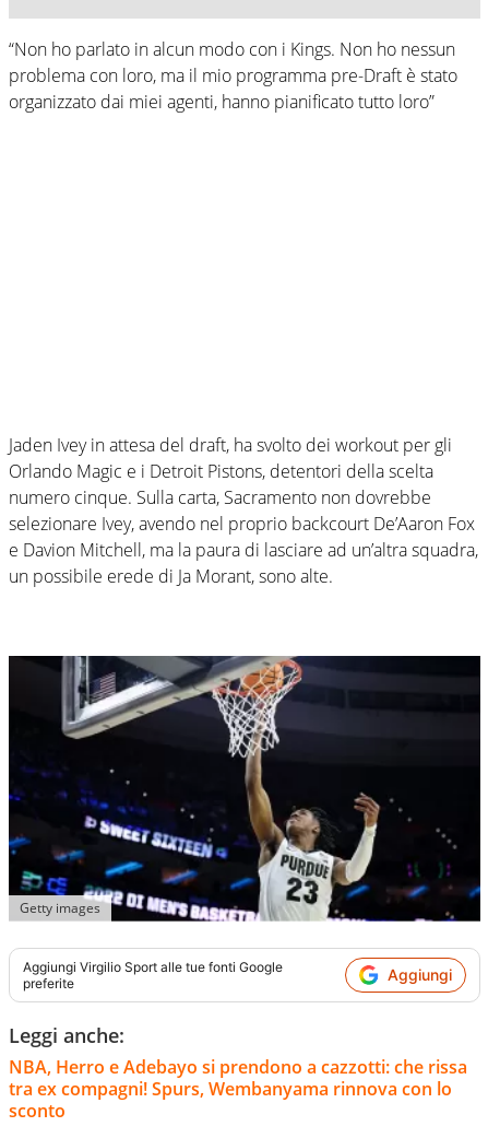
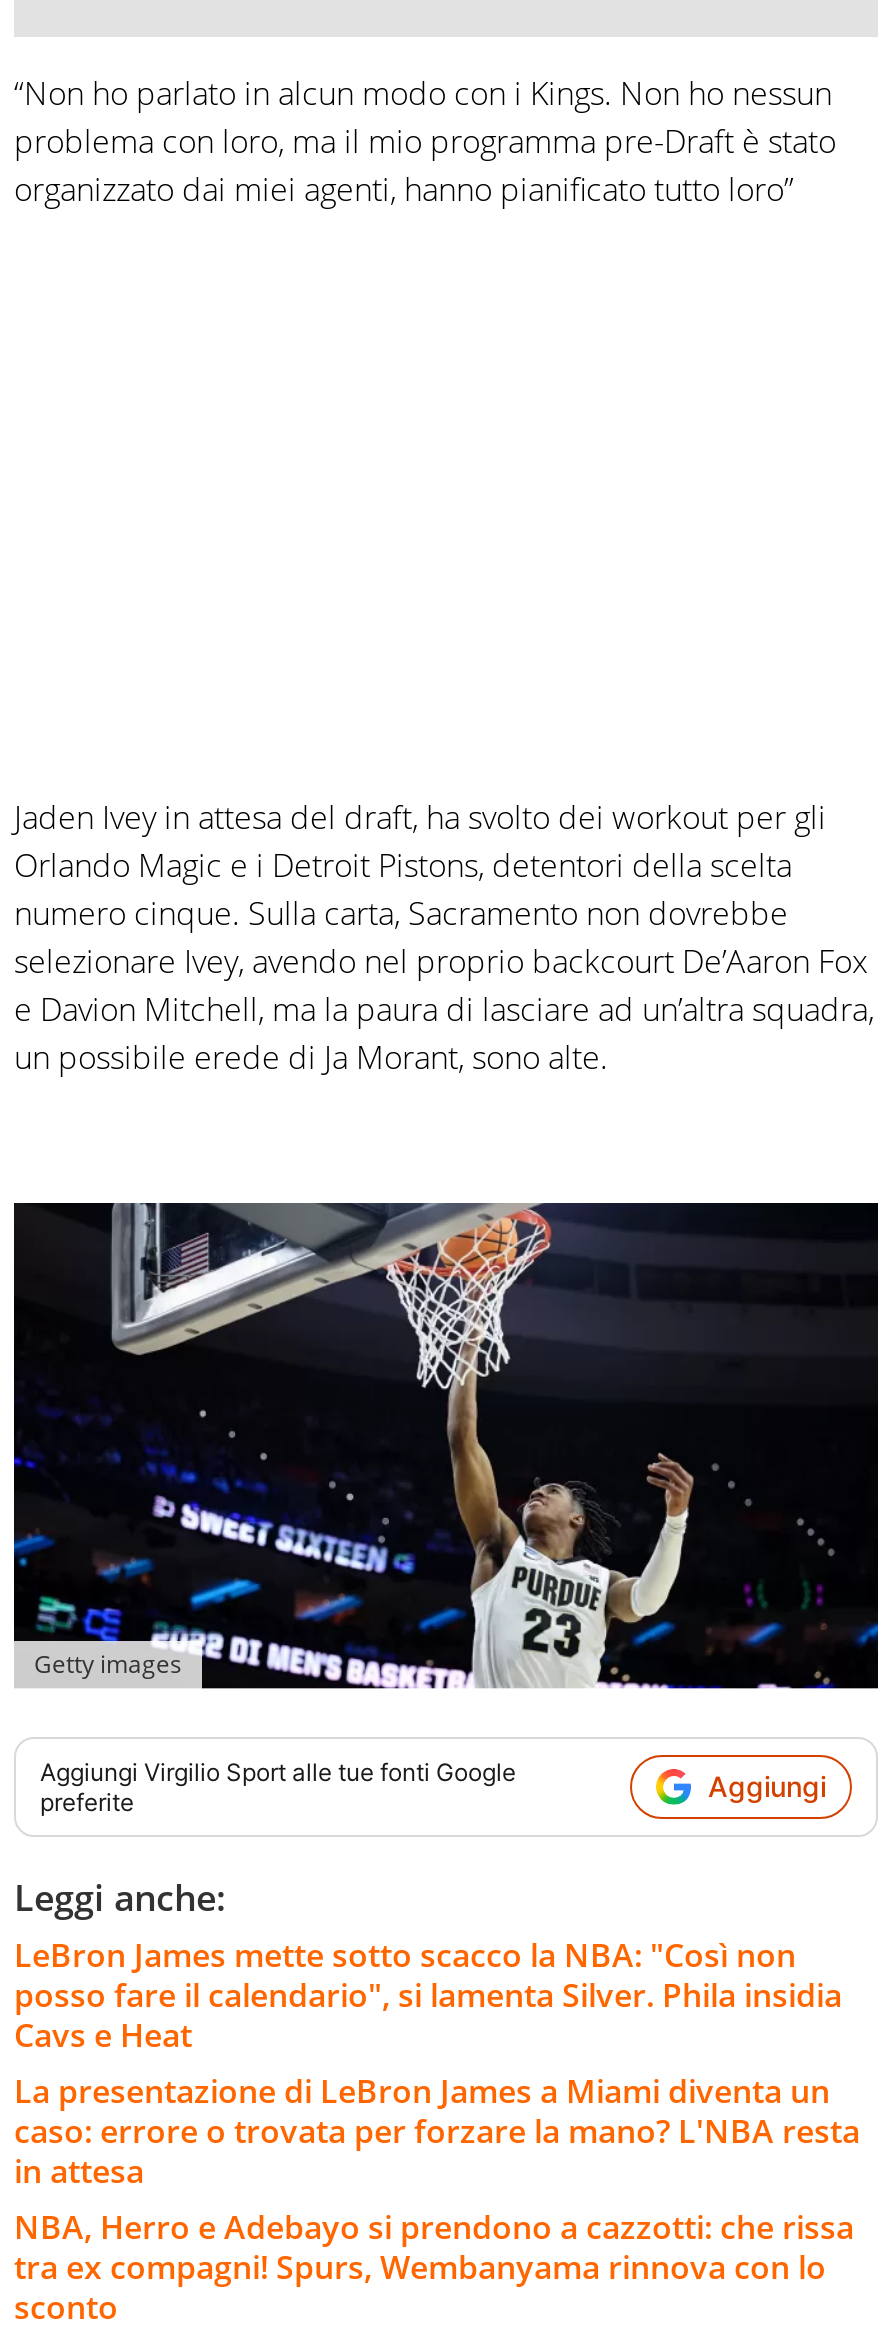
+ LeBron James mette sotto scacco la NBA: "Così non
+ posso fare il calendario", si lamenta Silver. Phila insidia
+ Cavs e Heat
+ La presentazione di LeBron James a Miami diventa un
+ caso: errore o trovata per forzare la mano? L'NBA resta
+ in attesa
